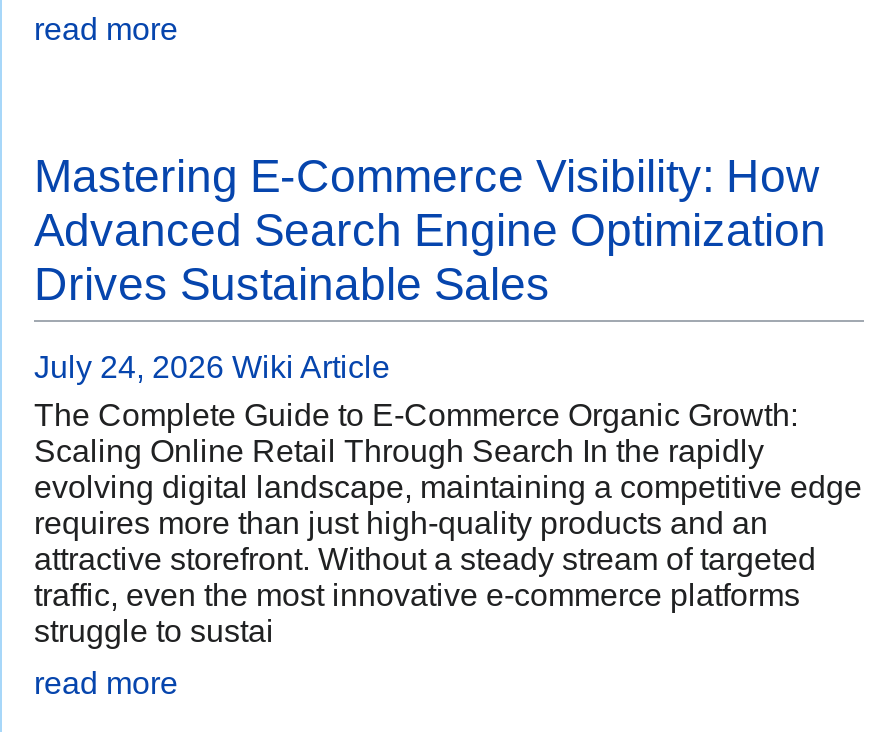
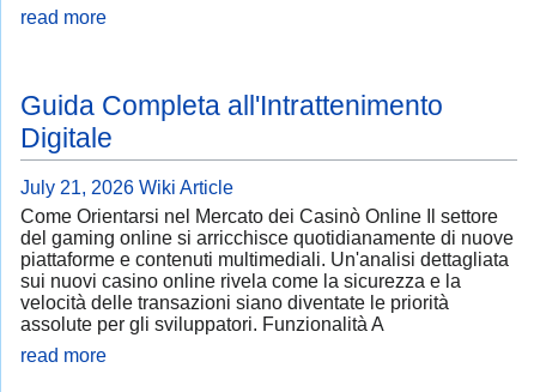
- Mastering E-Commerce Visibility: How
- Advanced Search Engine Optimization
- Drives Sustainable Sales
+ Guida Completa all'Intrattenimento
+ Digitale

- July 24, 2026 Wiki Article
- The Complete Guide to E-Commerce Organic Growth:
- Scaling Online Retail Through Search In the rapidly
- evolving digital landscape, maintaining a competitive edge
- requires more than just high-quality products and an
- attractive storefront. Without a steady stream of targeted
- traffic, even the most innovative e-commerce platforms
- struggle to sustai
+ July 21, 2026 Wiki Article
+ Come Orientarsi nel Mercato dei Casinò Online Il settore
+ del gaming online si arricchisce quotidianamente di nuove
+ piattaforme e contenuti multimediali. Un'analisi dettagliata
+ sui nuovi casino online rivela come la sicurezza e la
+ velocità delle transazioni siano diventate le priorità
+ assolute per gli sviluppatori. Funzionalità A
